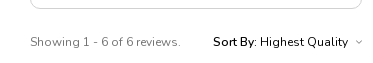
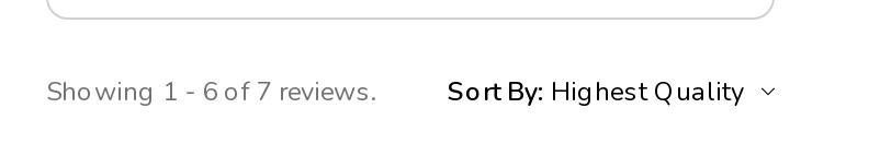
- Showing 1 - 6 of 6 reviews.
+ Showing 1 - 6 of 7 reviews.
